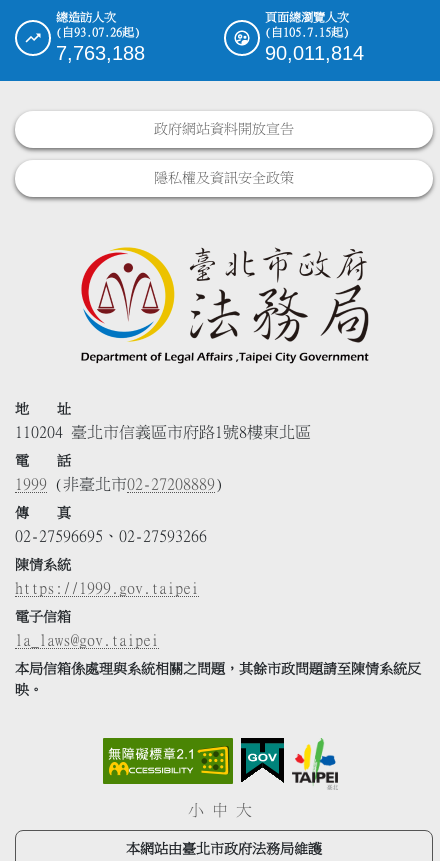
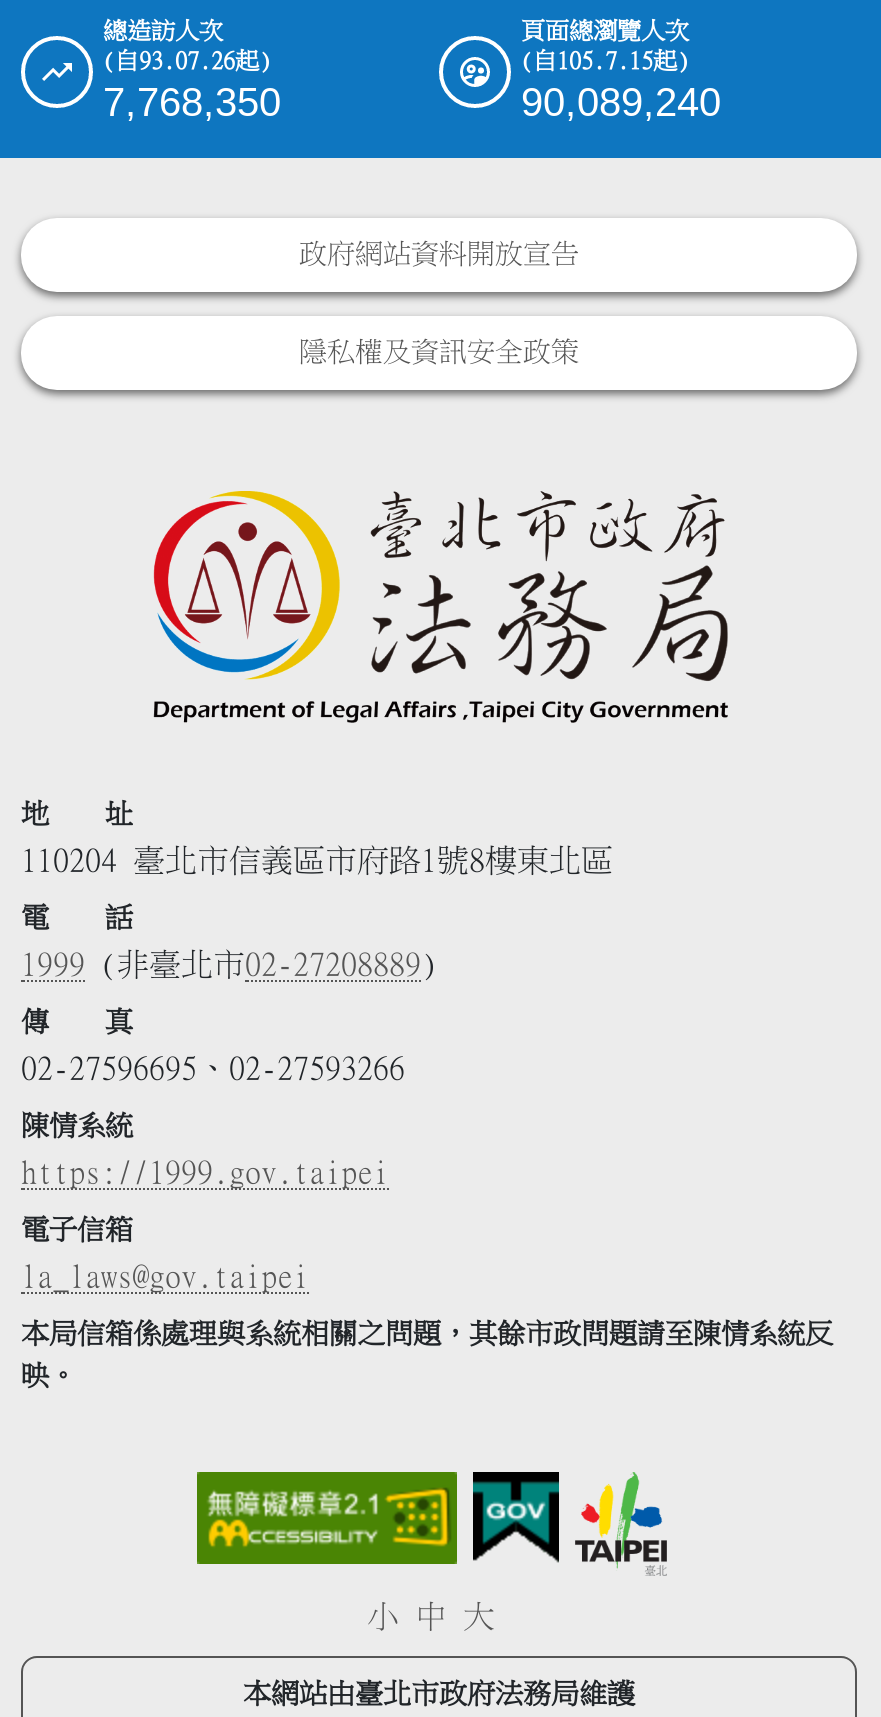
- 7,763,188
+ 7,768,350

- 90,011,814
+ 90,089,240
